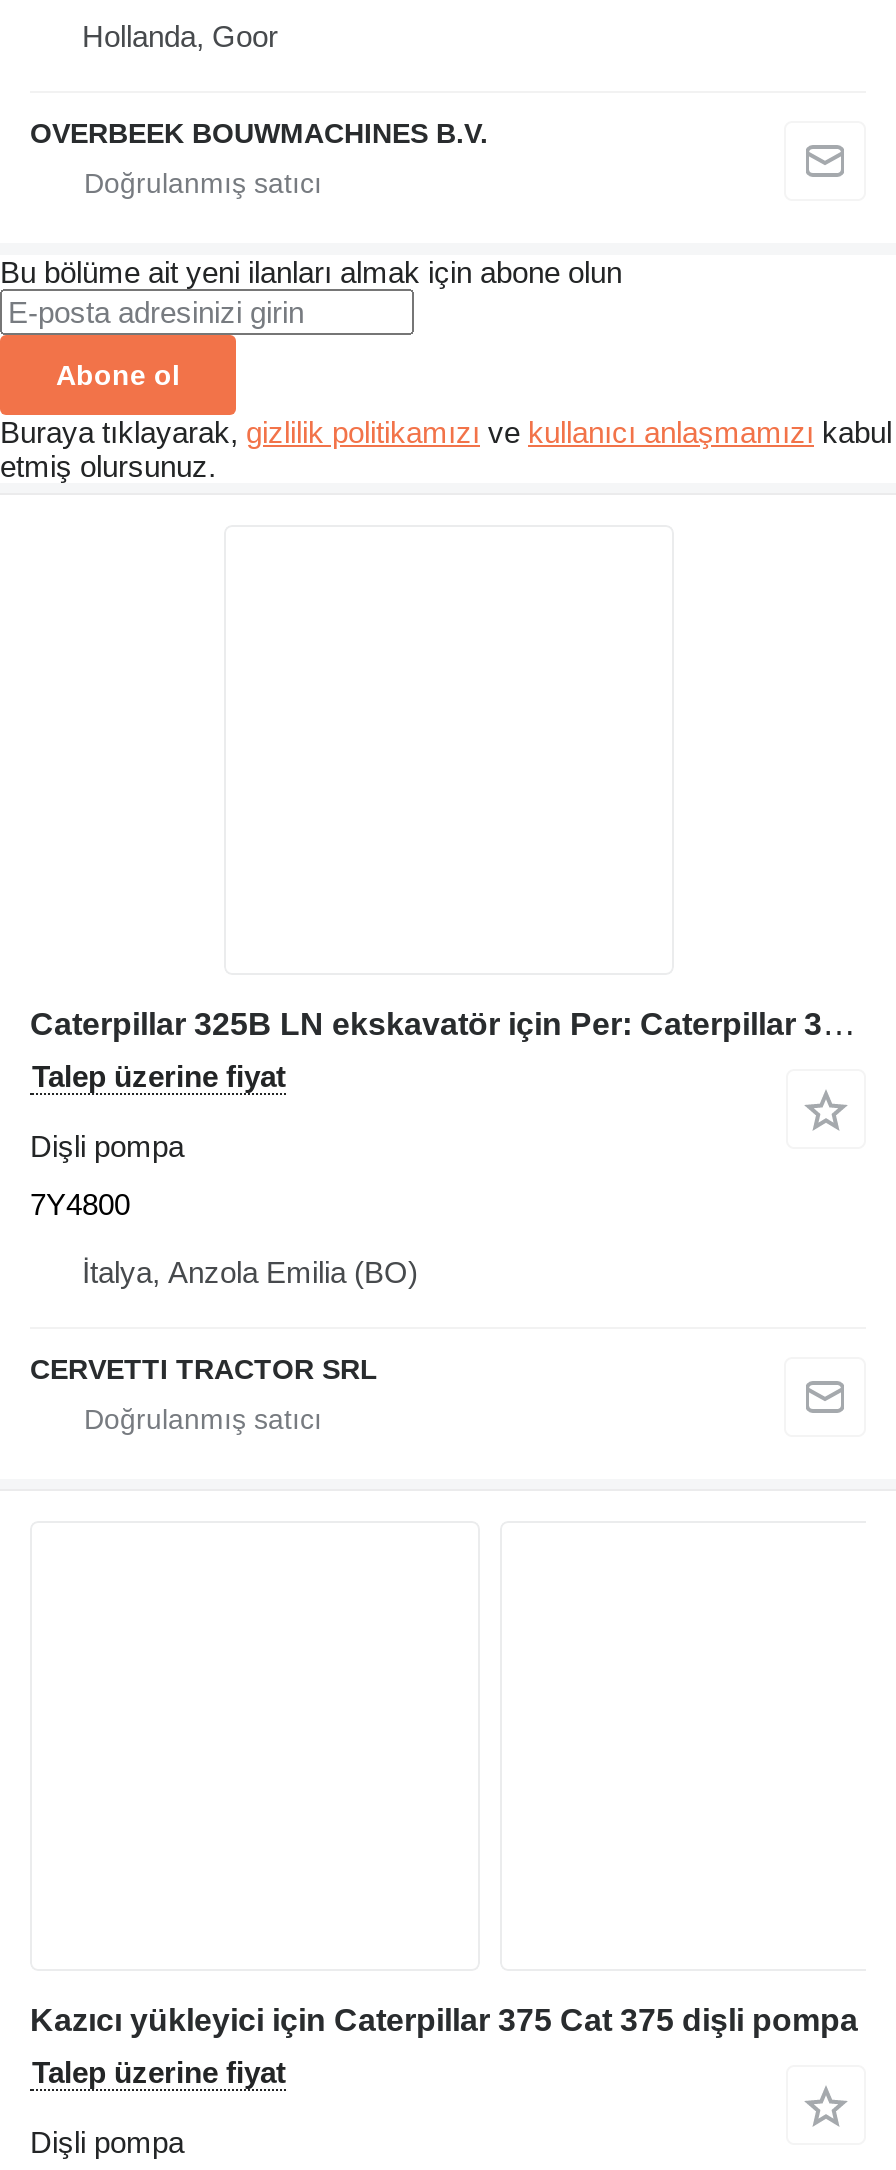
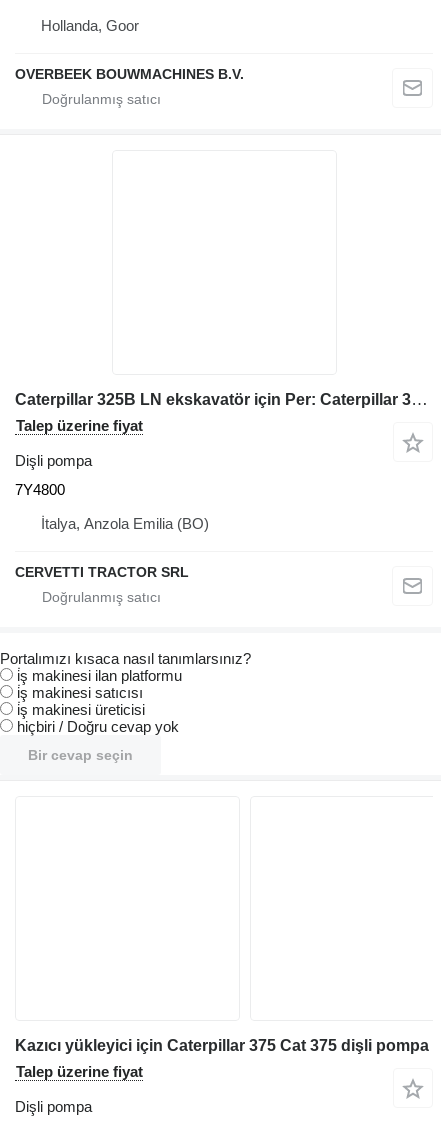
- Bu bölüme ait yeni ilanları almak için abone olun
- Abone ol
- Buraya tıklayarak, gizlilik politikamızı ve kullanıcı anlaşmamızı kabul
- etmiş olursunuz.

moved up: Talep üzerine fiyat | Dişli pompa | 7Y4800 | İtalya, Anzola Emilia (BO) | CERVETTI TRACTOR SRL

+ Portalımızı kısaca nasıl tanımlarsınız?
+ i̇ş makinesi ilan platformu
+ i̇ş makinesi satıcısı
+ i̇ş makinesi üreticisi
+ hiçbiri / Doğru cevap yok
+ Bir cevap seçin
